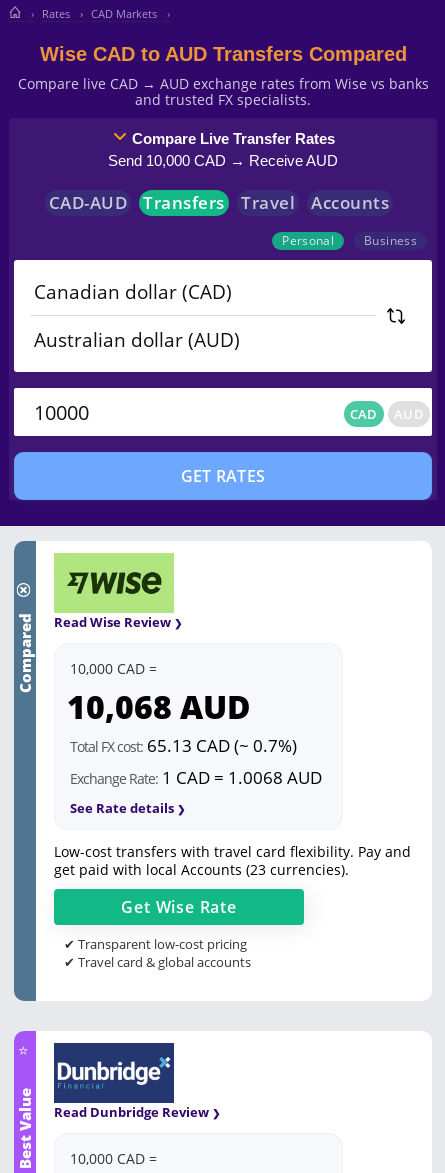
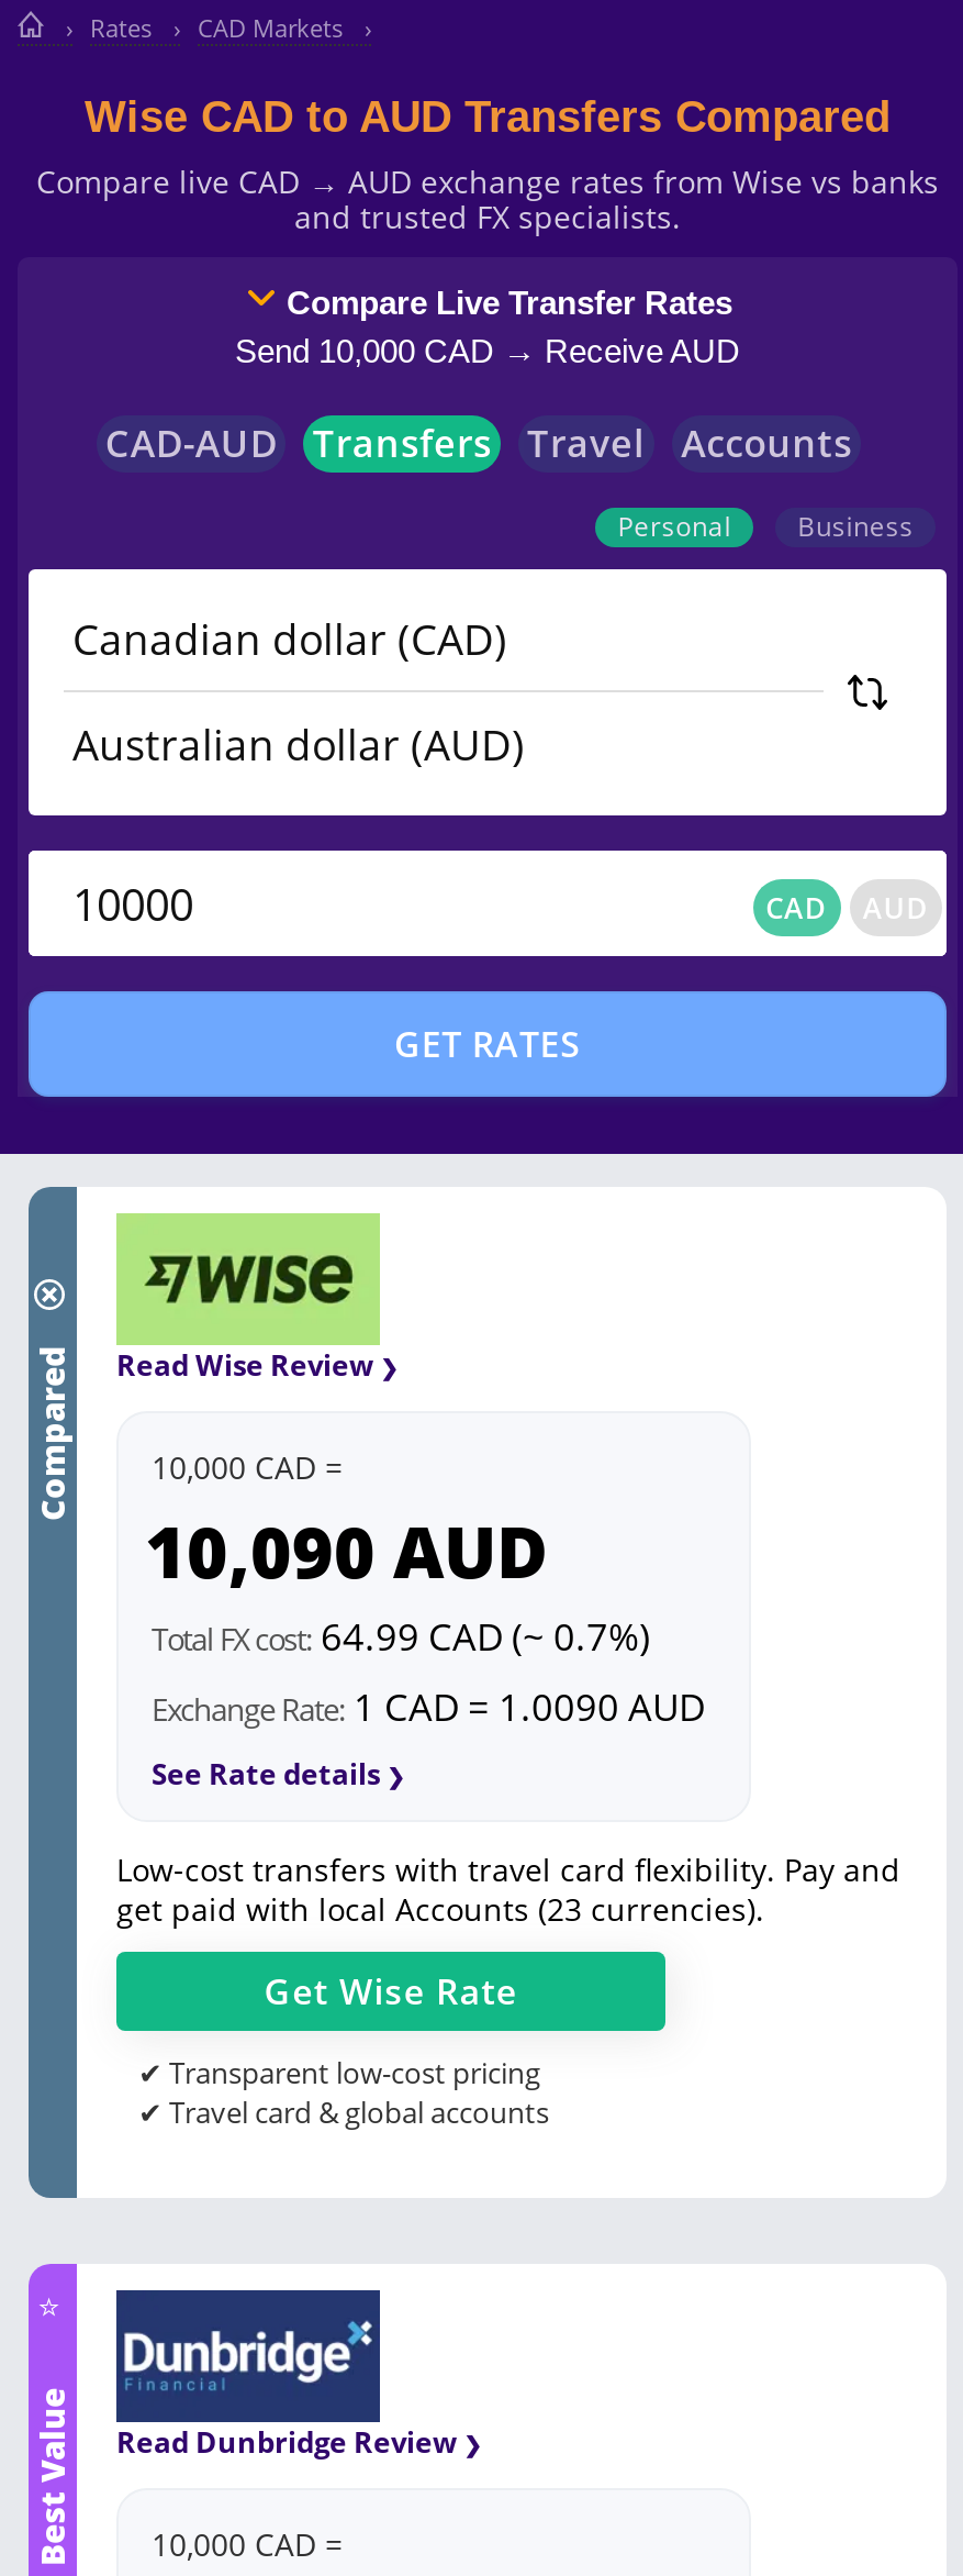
- 10,068 AUD
+ 10,090 AUD

- Total FX cost: 65.13 CAD (~ 0.7%)
+ Total FX cost: 64.99 CAD (~ 0.7%)

- Exchange Rate: 1 CAD = 1.0068 AUD
+ Exchange Rate: 1 CAD = 1.0090 AUD
